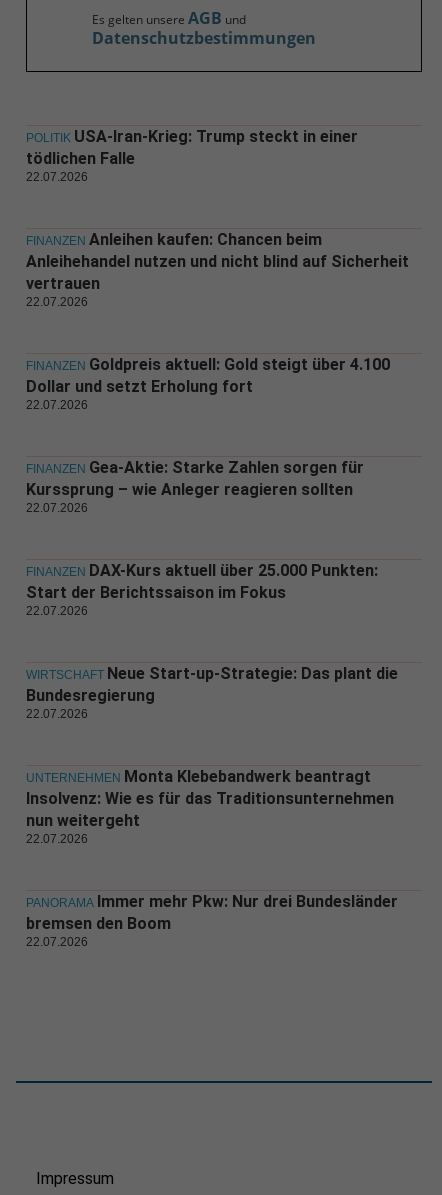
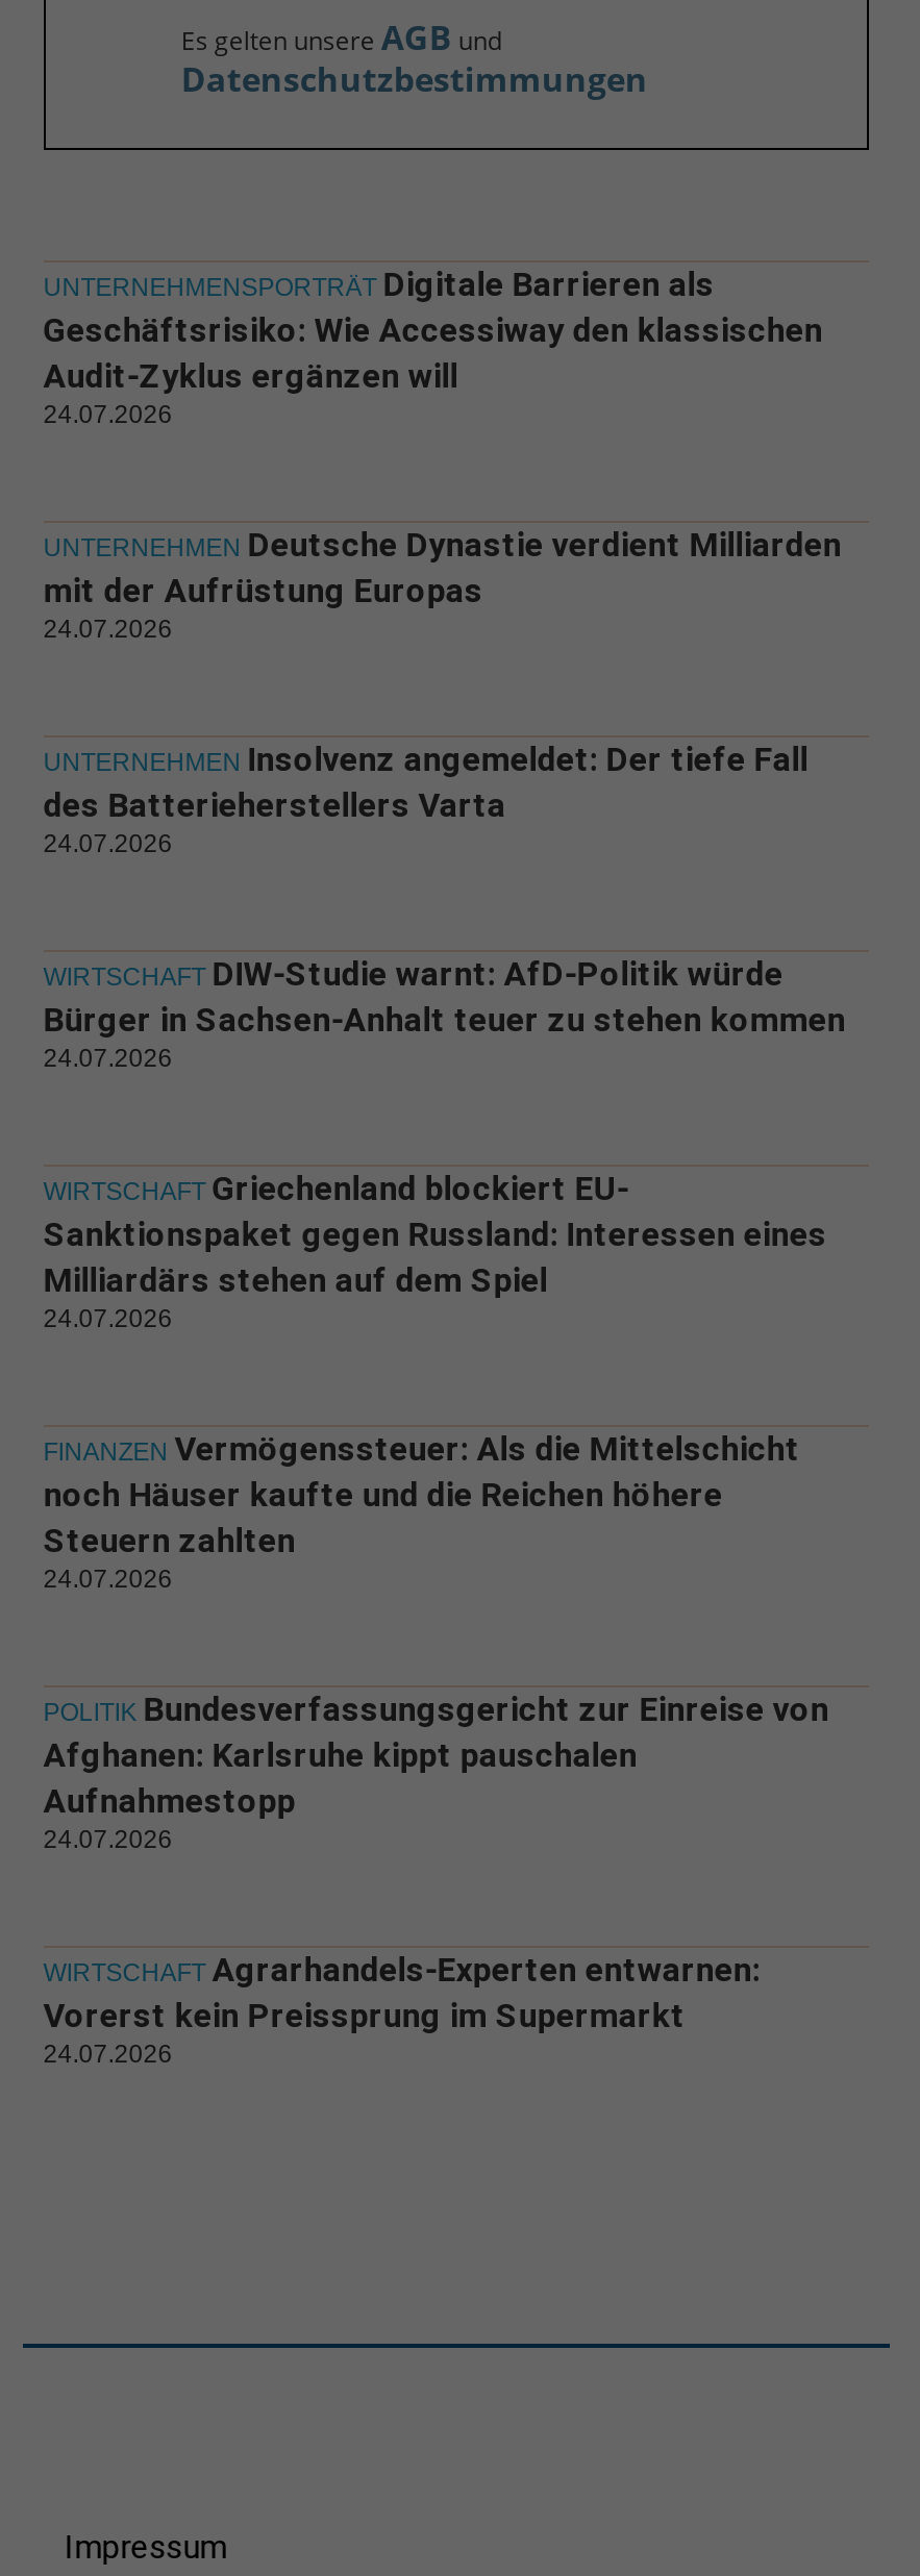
- POLITIK USA-Iran-Krieg: Trump steckt in einer
- tödlichen Falle
- 22.07.2026
+ UNTERNEHMENSPORTRÄT Digitale Barrieren als
+ Geschäftsrisiko: Wie Accessiway den klassischen
+ Audit-Zyklus ergänzen will
+ 24.07.2026

- FINANZEN Anleihen kaufen: Chancen beim
- Anleihehandel nutzen und nicht blind auf Sicherheit
- vertrauen
- 22.07.2026
+ UNTERNEHMEN Deutsche Dynastie verdient Milliarden
+ mit der Aufrüstung Europas
+ 24.07.2026

- FINANZEN Goldpreis aktuell: Gold steigt über 4.100
- Dollar und setzt Erholung fort
- 22.07.2026
+ UNTERNEHMEN Insolvenz angemeldet: Der tiefe Fall
+ des Batterieherstellers Varta
+ 24.07.2026

- FINANZEN Gea-Aktie: Starke Zahlen sorgen für
- Kurssprung – wie Anleger reagieren sollten
- 22.07.2026
+ WIRTSCHAFT DIW-Studie warnt: AfD-Politik würde
+ Bürger in Sachsen-Anhalt teuer zu stehen kommen
+ 24.07.2026

- FINANZEN DAX-Kurs aktuell über 25.000 Punkten:
- Start der Berichtssaison im Fokus
- 22.07.2026
+ WIRTSCHAFT Griechenland blockiert EU-
+ Sanktionspaket gegen Russland: Interessen eines
+ Milliardärs stehen auf dem Spiel
+ 24.07.2026

- WIRTSCHAFT Neue Start-up-Strategie: Das plant die
- Bundesregierung
- 22.07.2026
+ FINANZEN Vermögenssteuer: Als die Mittelschicht
+ noch Häuser kaufte und die Reichen höhere
+ Steuern zahlten
+ 24.07.2026

- UNTERNEHMEN Monta Klebebandwerk beantragt
- Insolvenz: Wie es für das Traditionsunternehmen
- nun weitergeht
- 22.07.2026
+ POLITIK Bundesverfassungsgericht zur Einreise von
+ Afghanen: Karlsruhe kippt pauschalen
+ Aufnahmestopp
+ 24.07.2026

- PANORAMA Immer mehr Pkw: Nur drei Bundesländer
- bremsen den Boom
- 22.07.2026
+ WIRTSCHAFT Agrarhandels-Experten entwarnen:
+ Vorerst kein Preissprung im Supermarkt
+ 24.07.2026
